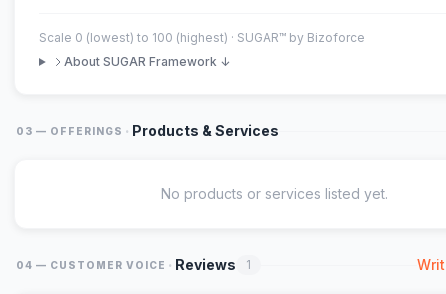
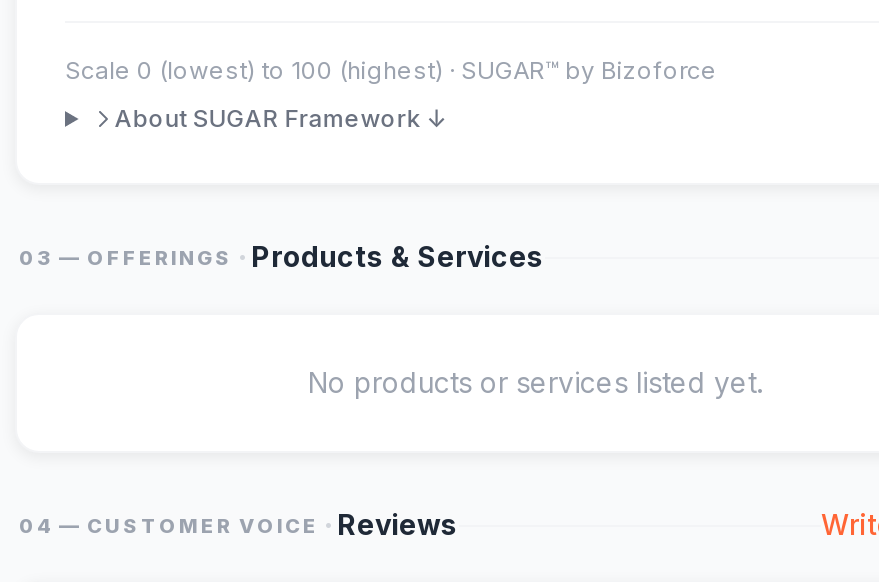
- 1
